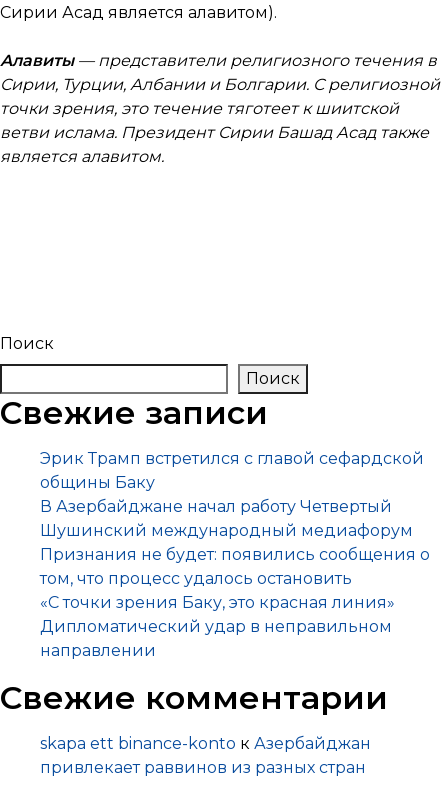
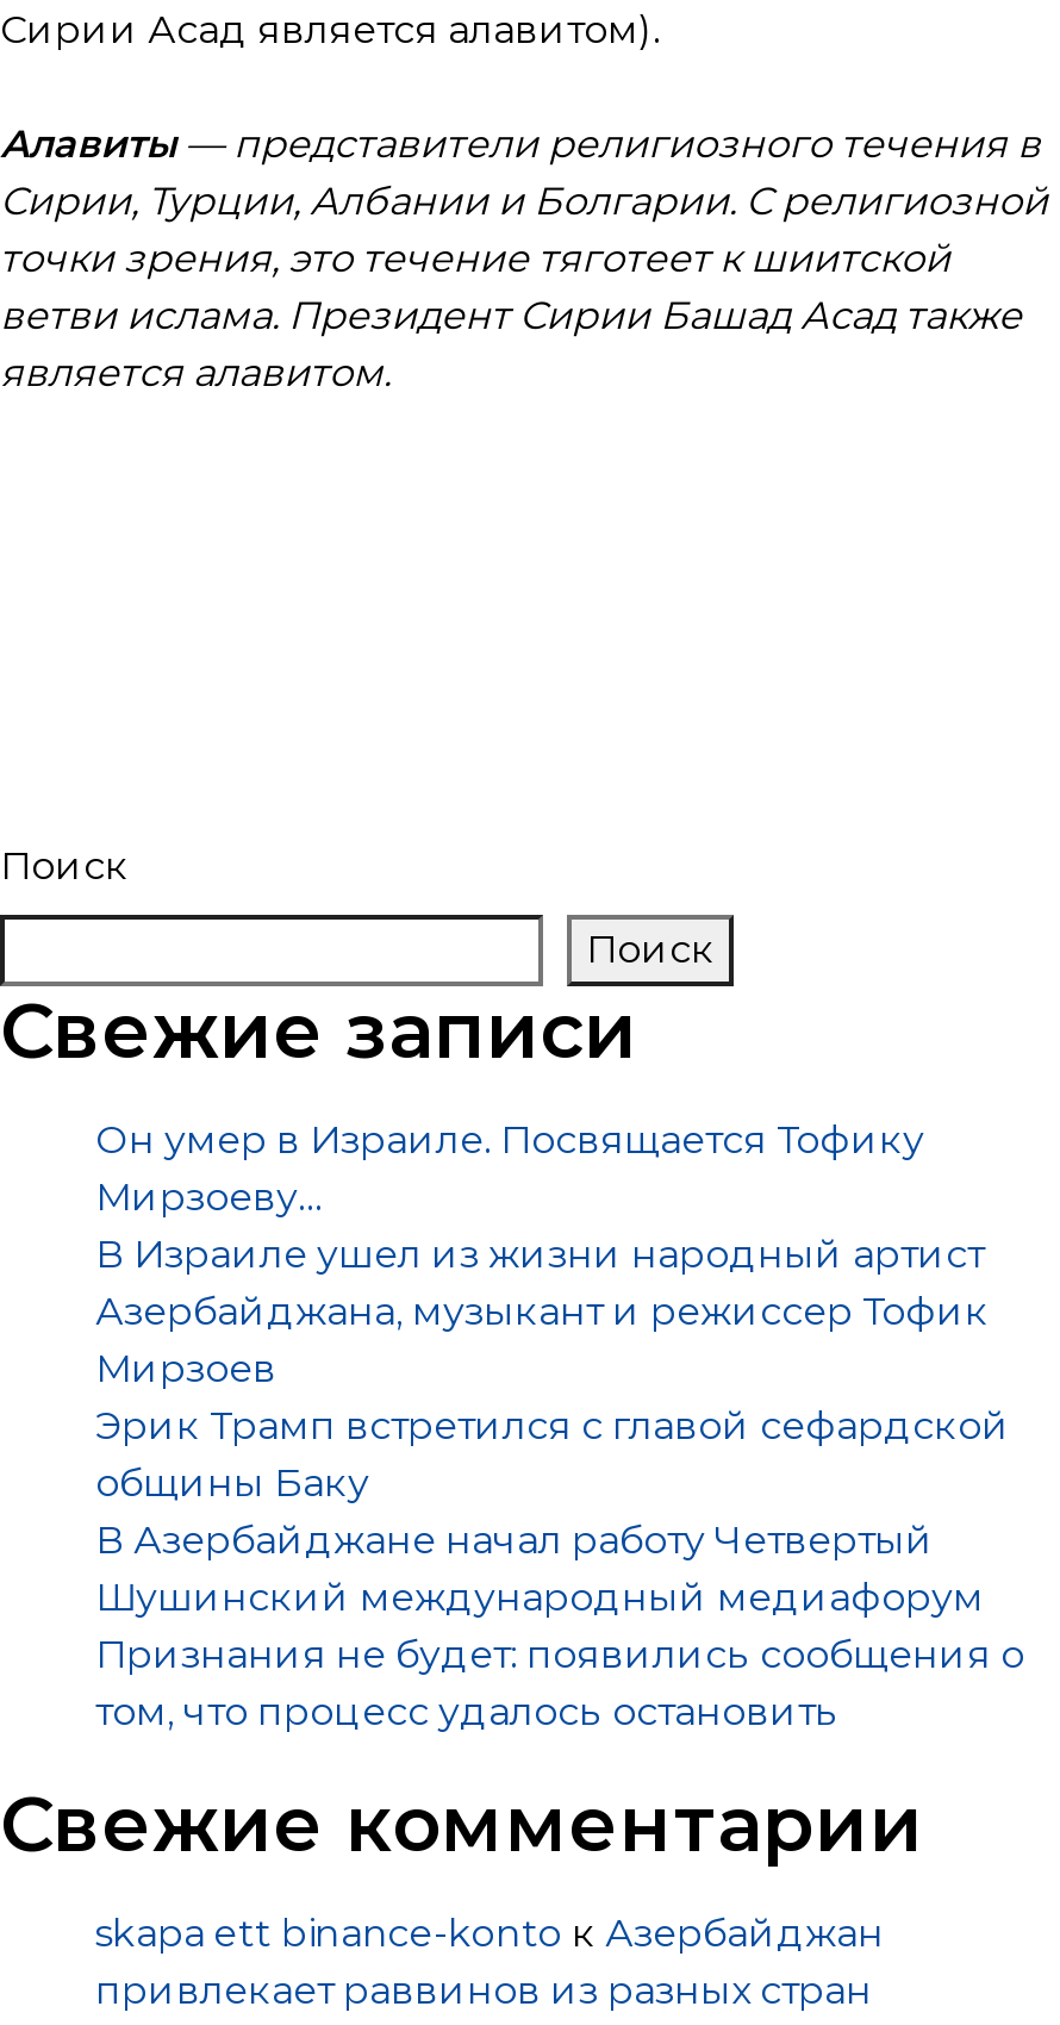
+ Он умер в Израиле. Посвящается Тофику
+ Мирзоеву…
+ В Израиле ушел из жизни народный артист
+ Азербайджана, музыкант и режиссер Тофик
+ Мирзоев

moved down: Эрик Трамп встретился с главой сефардской | общины Баку | В Азербайджане начал работу Четвертый | Шушинский международный медиафорум | Признания не будет: появились сообщения о | том, что процесс удалось остановить

- «С точки зрения Баку, это красная линия»
- Дипломатический удар в неправильном
- направлении
